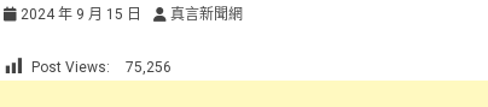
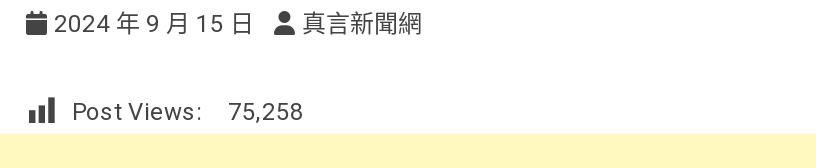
- Post Views: 75,256
+ Post Views: 75,258
